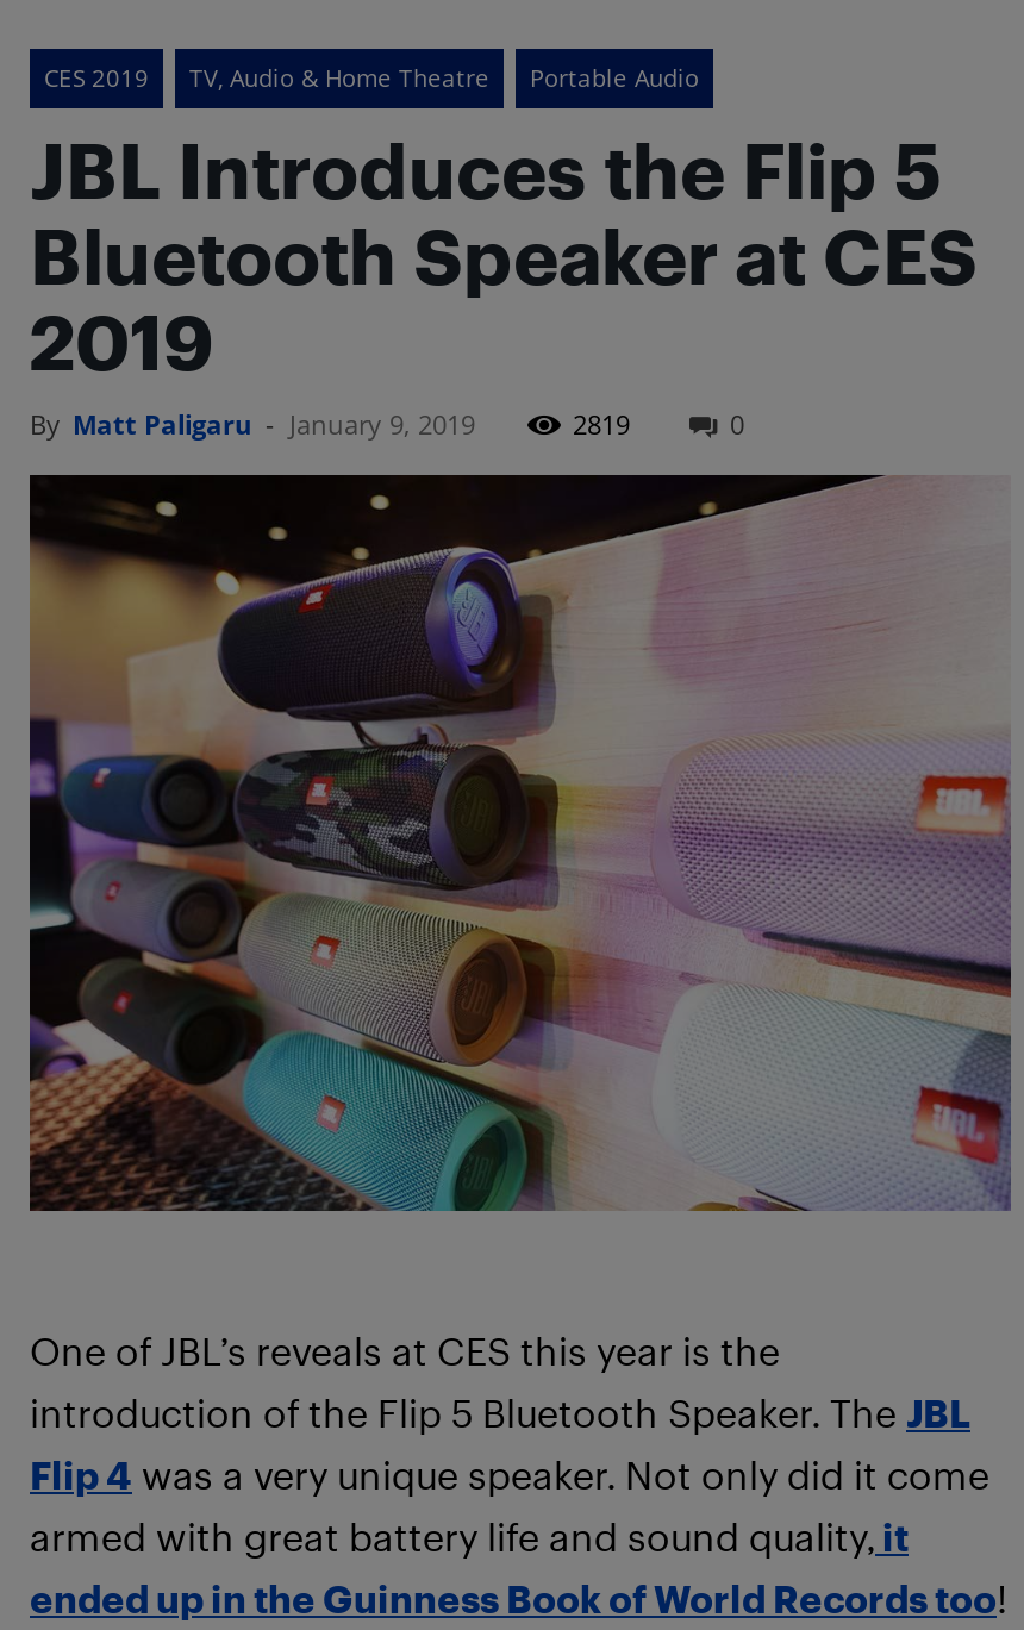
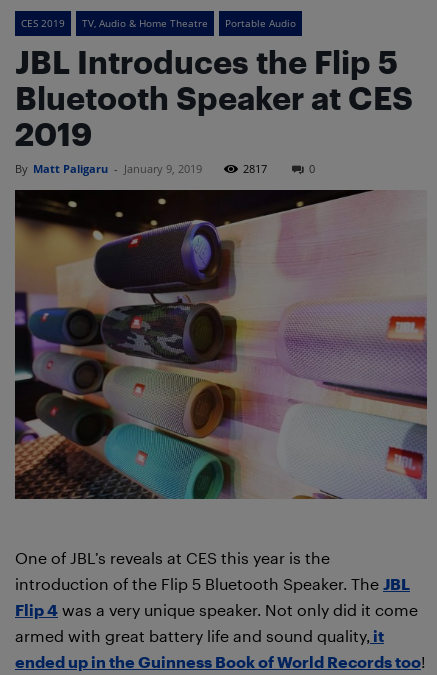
- 2819
+ 2817
